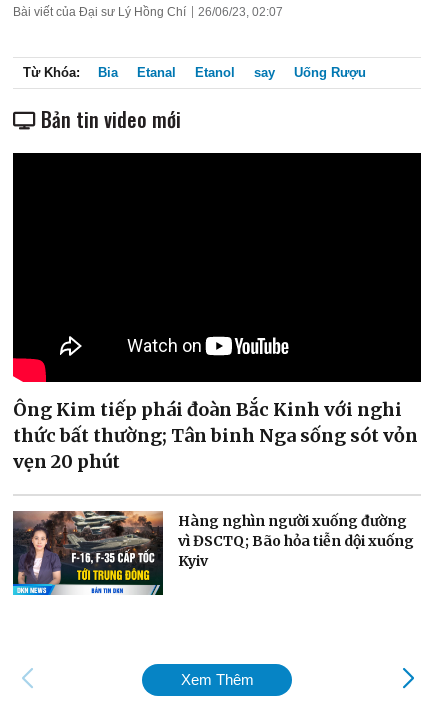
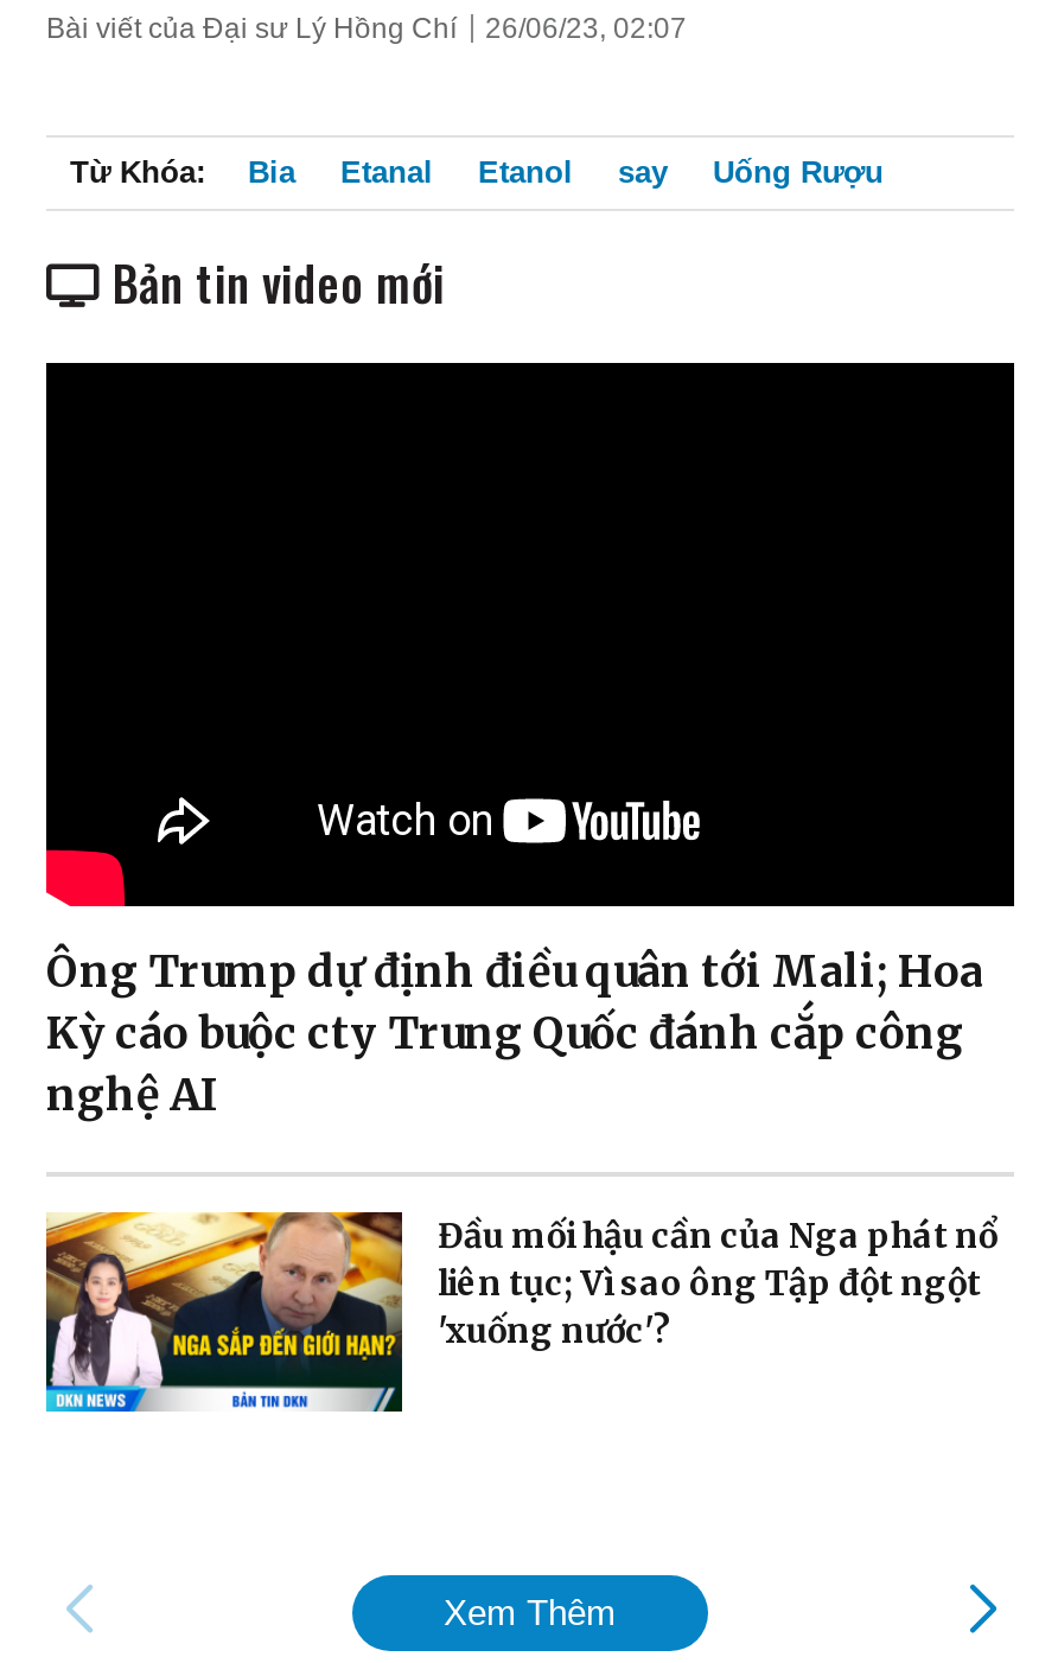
- Ông Kim tiếp phái đoàn Bắc Kinh với nghi
- thức bất thường; Tân binh Nga sống sót vỏn
- vẹn 20 phút
+ Ông Trump dự định điều quân tới Mali; Hoa
+ Kỳ cáo buộc cty Trung Quốc đánh cắp công
+ nghệ AI

- [image]
- Hàng nghìn người xuống đường
- vì ĐSCTQ; Bão hỏa tiễn dội xuống
- Kyiv
+ [image]
+ Đầu mối hậu cần của Nga phát nổ
+ liên tục; Vì sao ông Tập đột ngột
+ 'xuống nước'?
